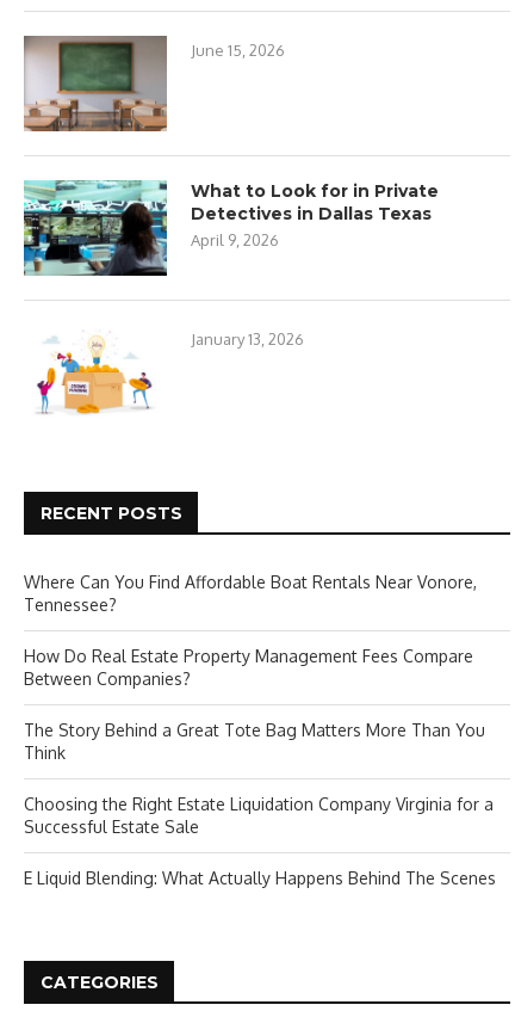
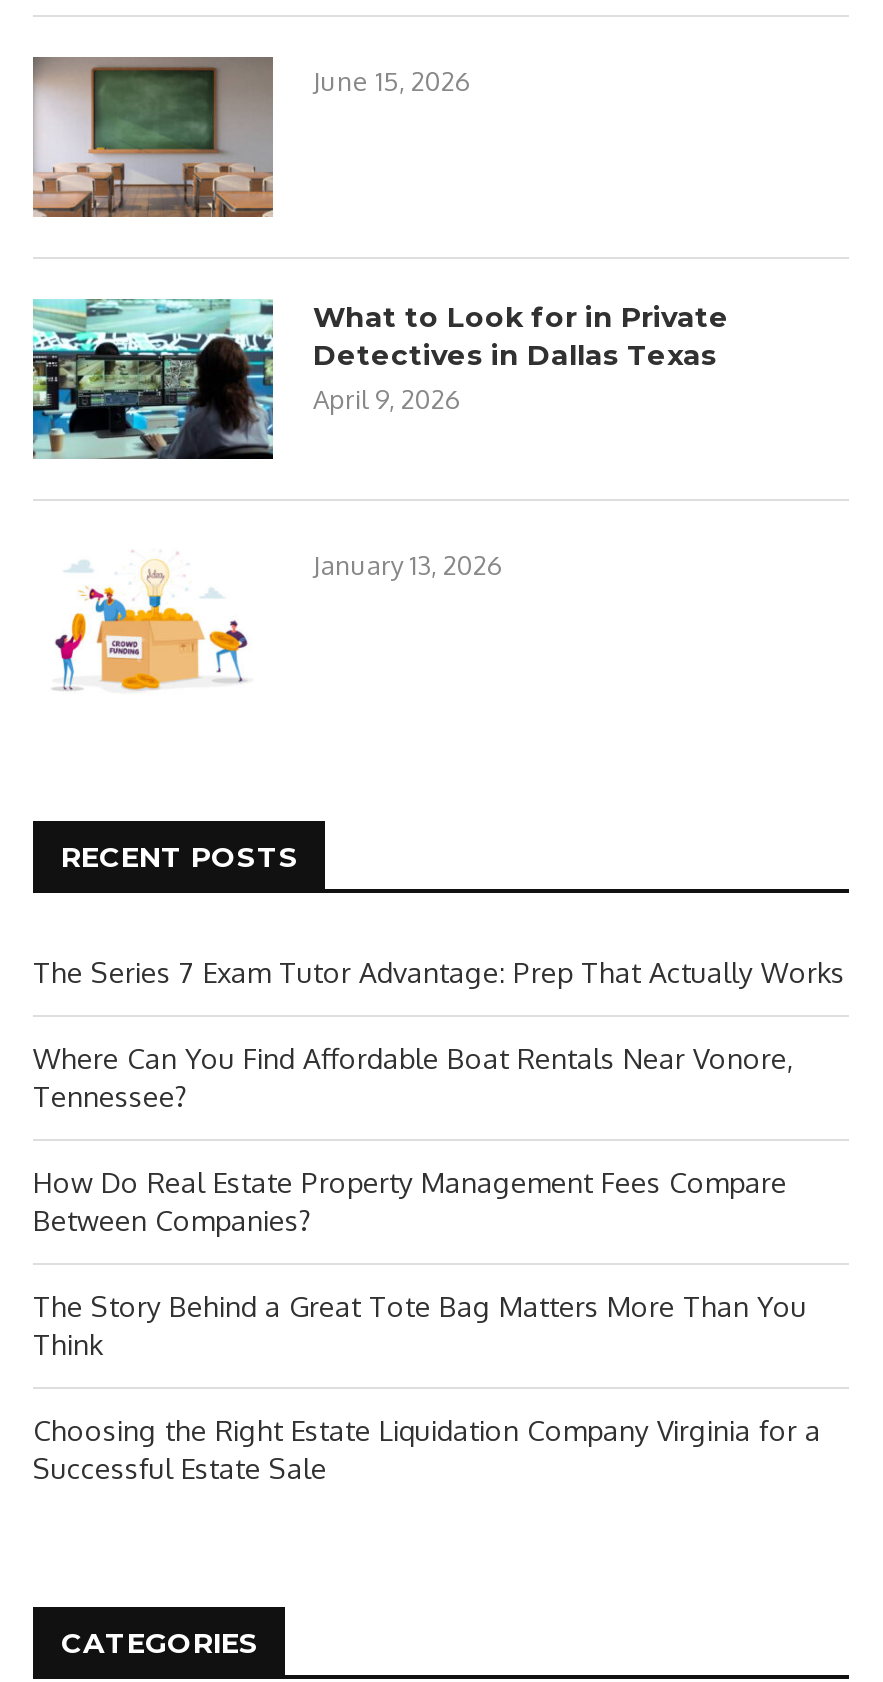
+ The Series 7 Exam Tutor Advantage: Prep That Actually Works

moved down: Where Can You Find Affordable Boat Rentals Near Vonore, | Tennessee? | How Do Real Estate Property Management Fees Compare | Between Companies? | The Story Behind a Great Tote Bag Matters More Than You | Think | Choosing the Right Estate Liquidation Company Virginia for a | Successful Estate Sale

- E Liquid Blending: What Actually Happens Behind The Scenes
